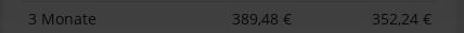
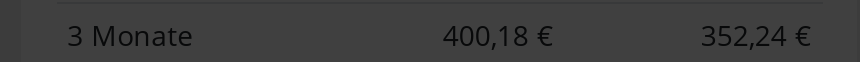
- 389,48 €
+ 400,18 €
